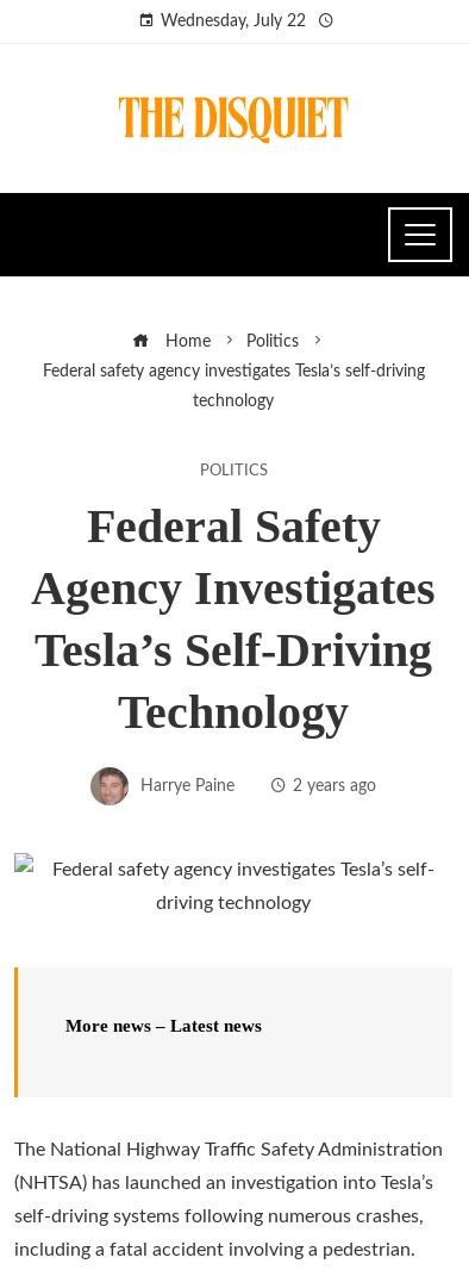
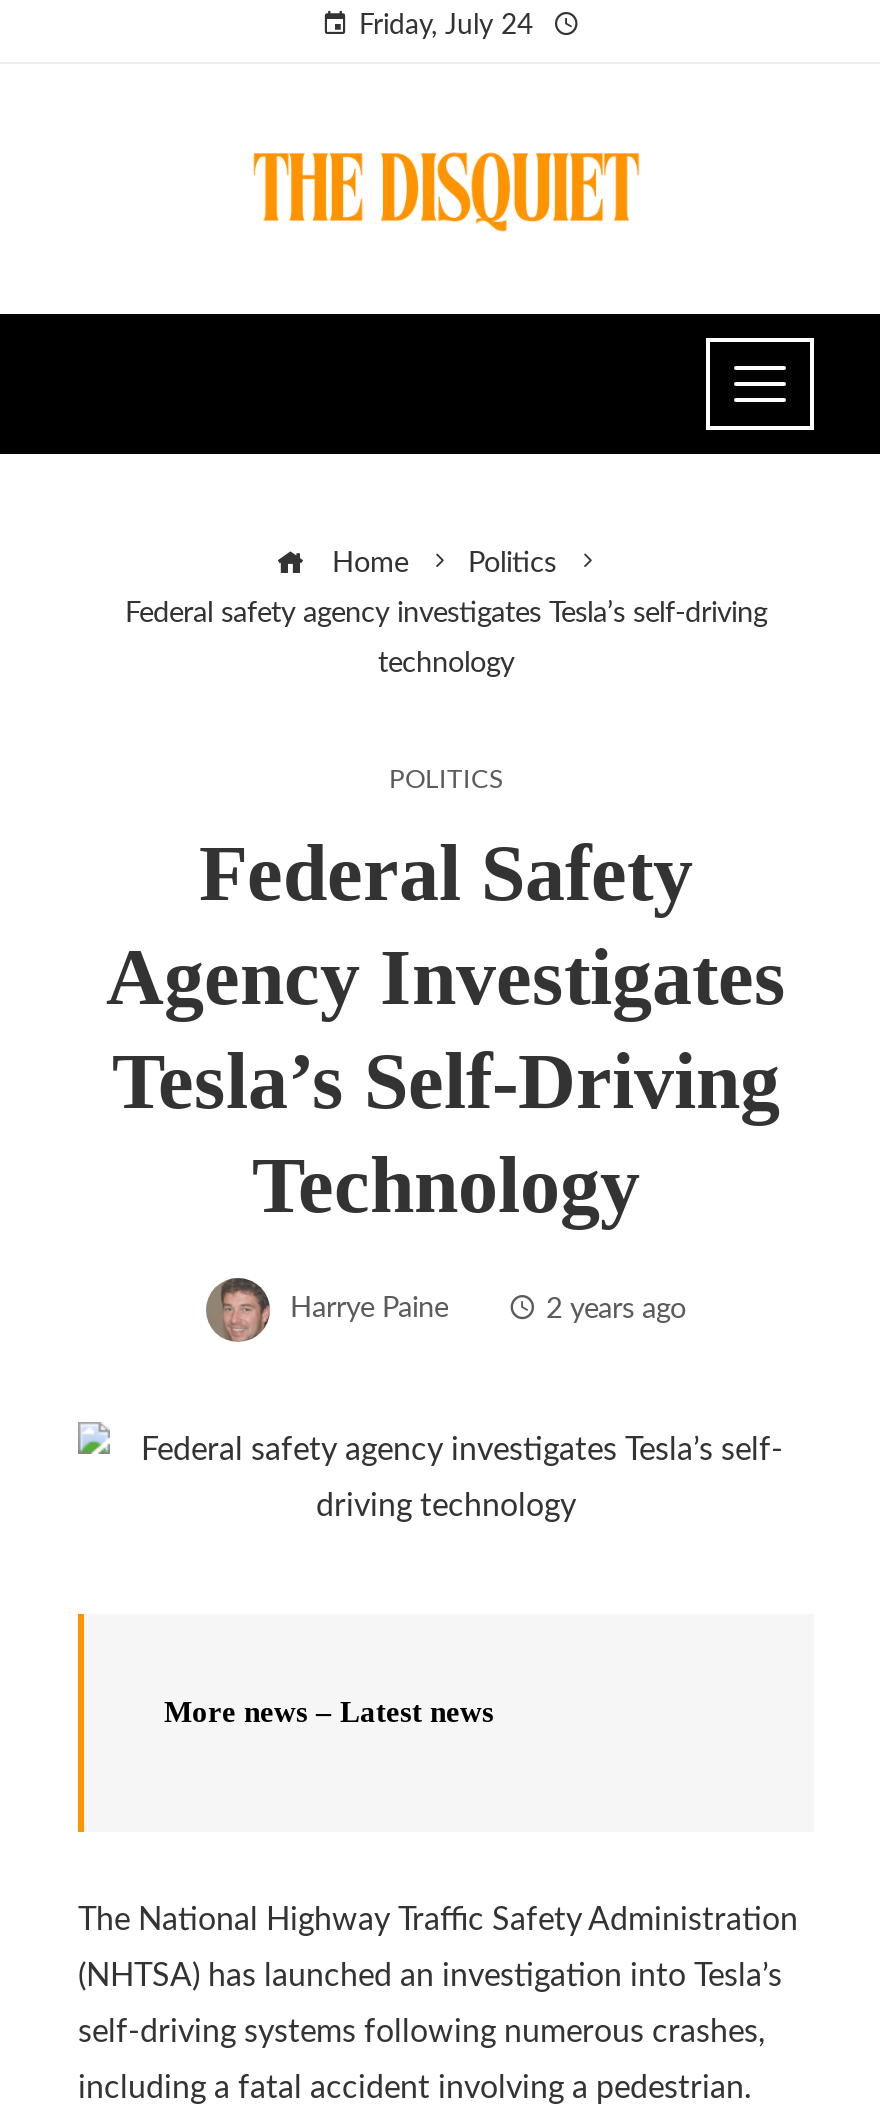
- Wednesday, July 22
+ Friday, July 24
